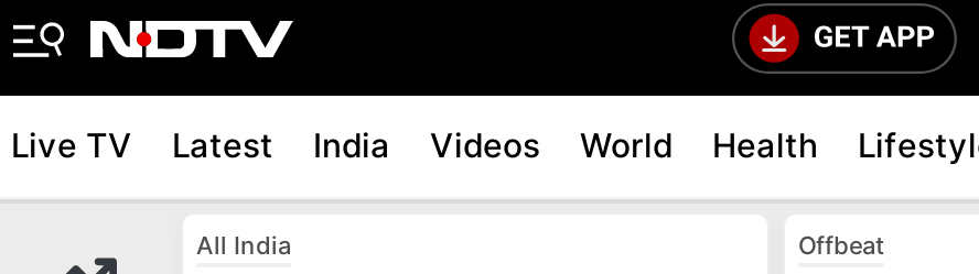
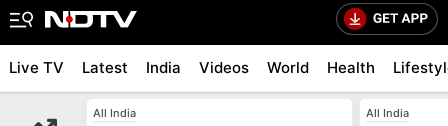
- Offbeat
+ All India
